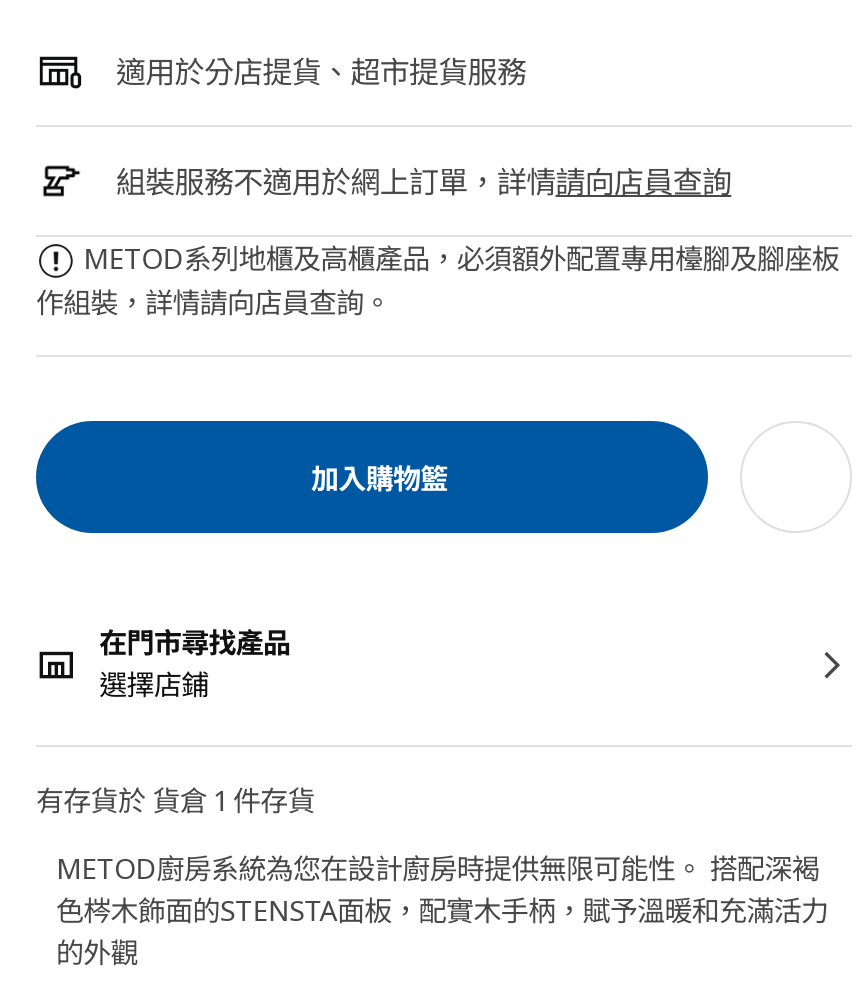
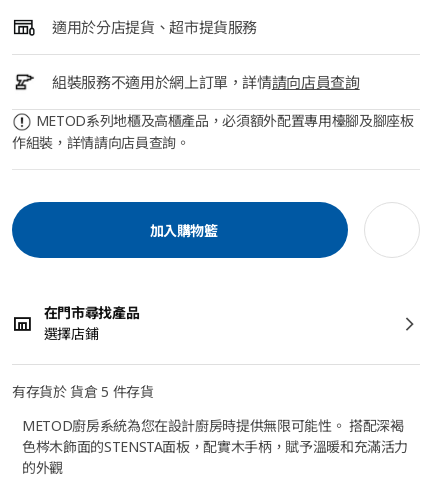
- 有存貨於 貨倉 1 件存貨
+ 有存貨於 貨倉 5 件存貨
